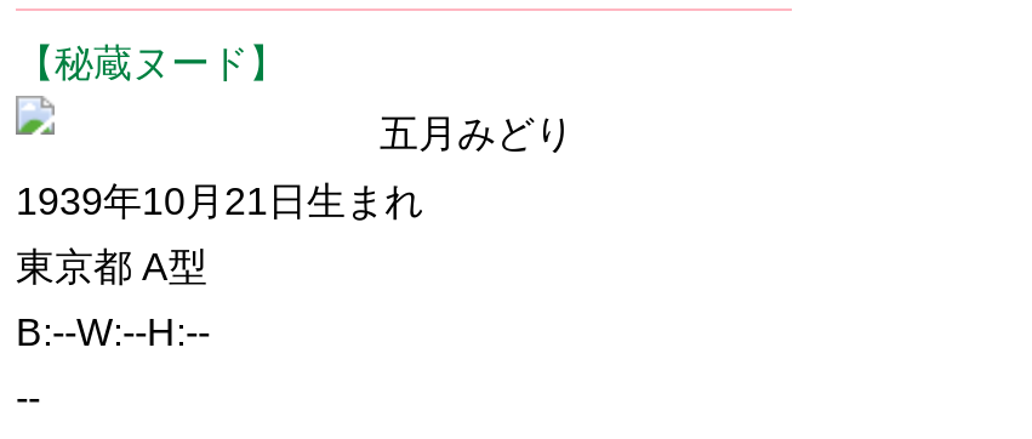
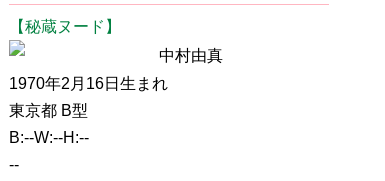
- 五月みどり
+ 中村由真

- 1939年10月21日生まれ
+ 1970年2月16日生まれ

- 東京都 A型
+ 東京都 B型
